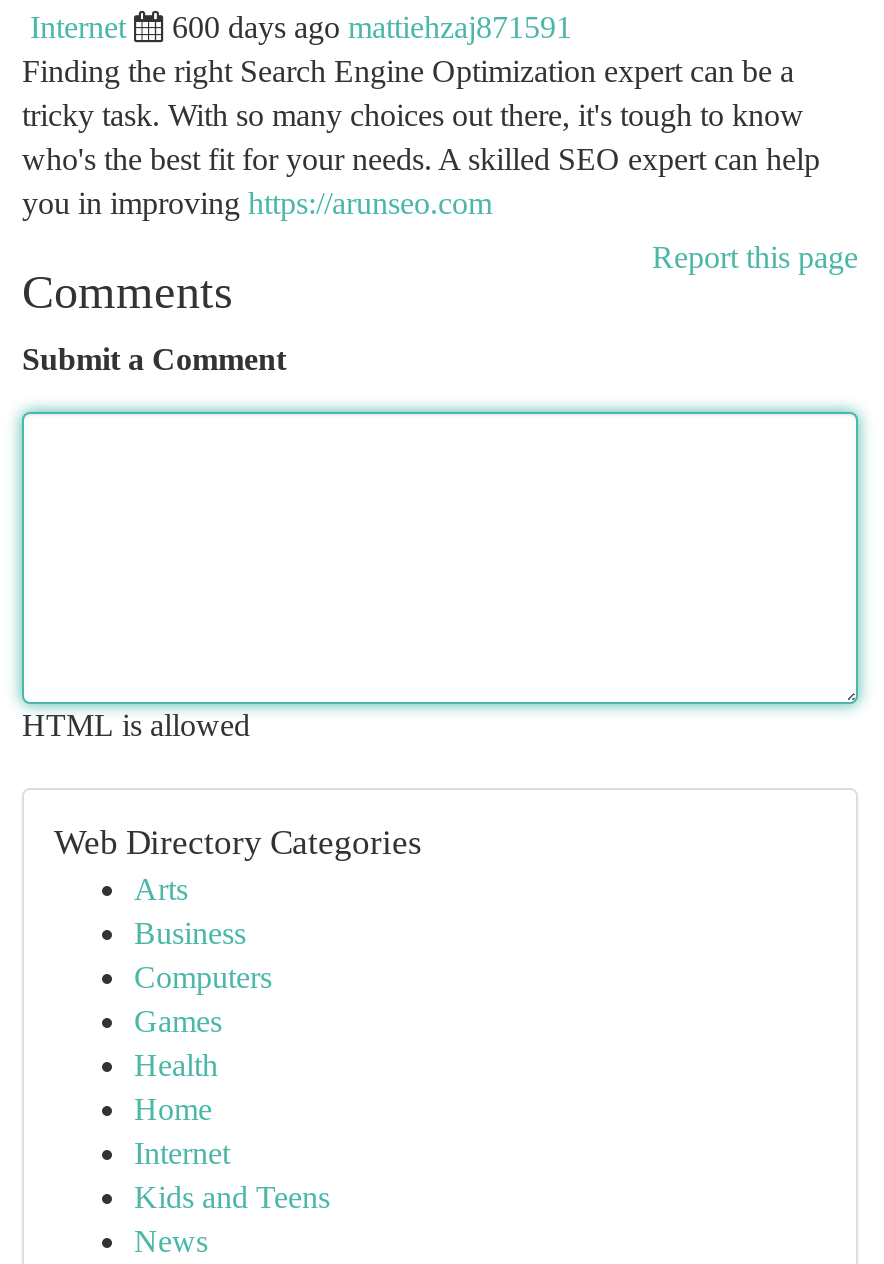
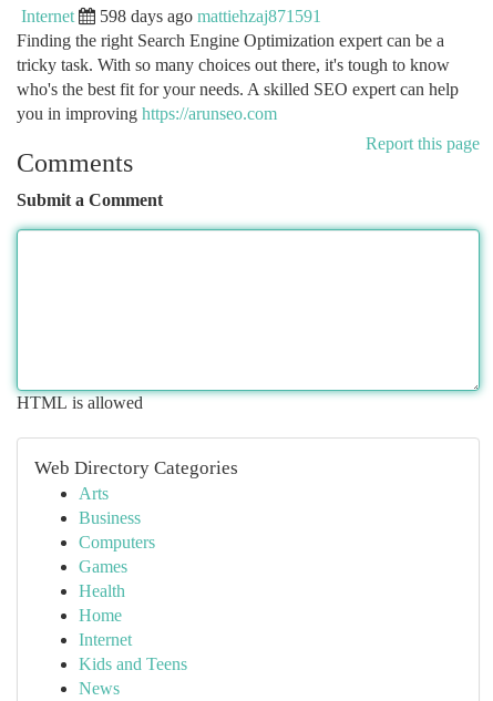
- 600 days ago mattiehzaj871591
+ 598 days ago mattiehzaj871591
